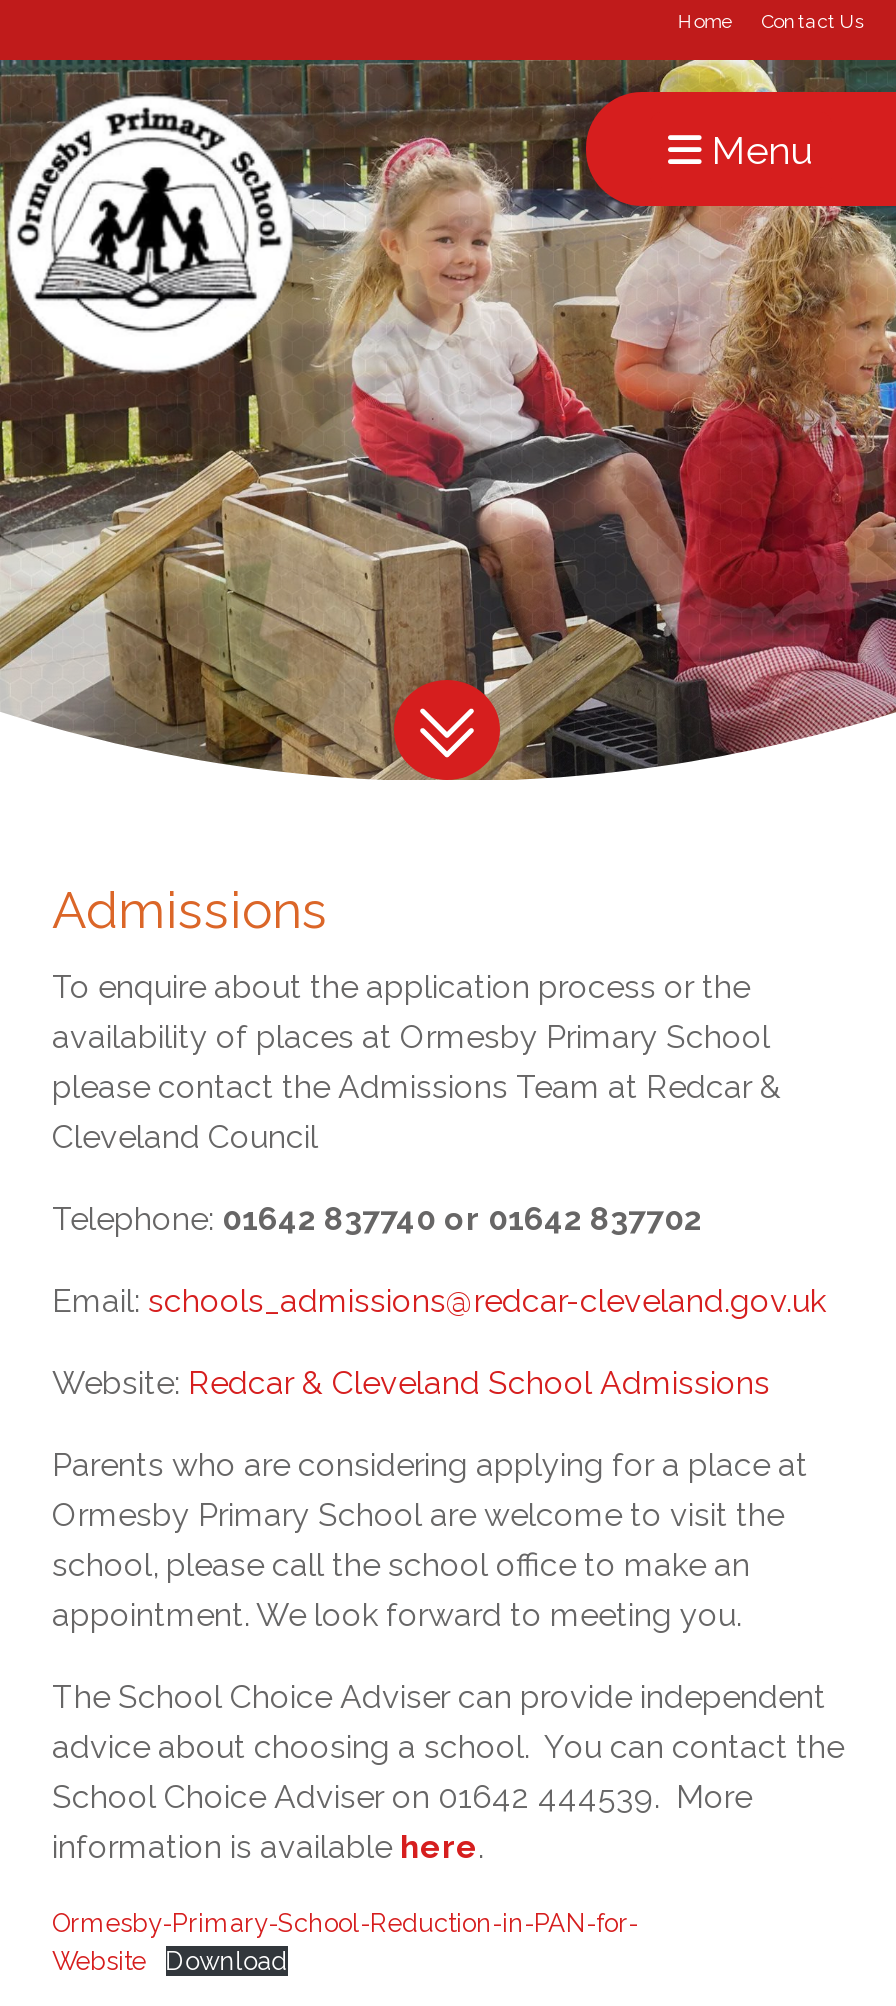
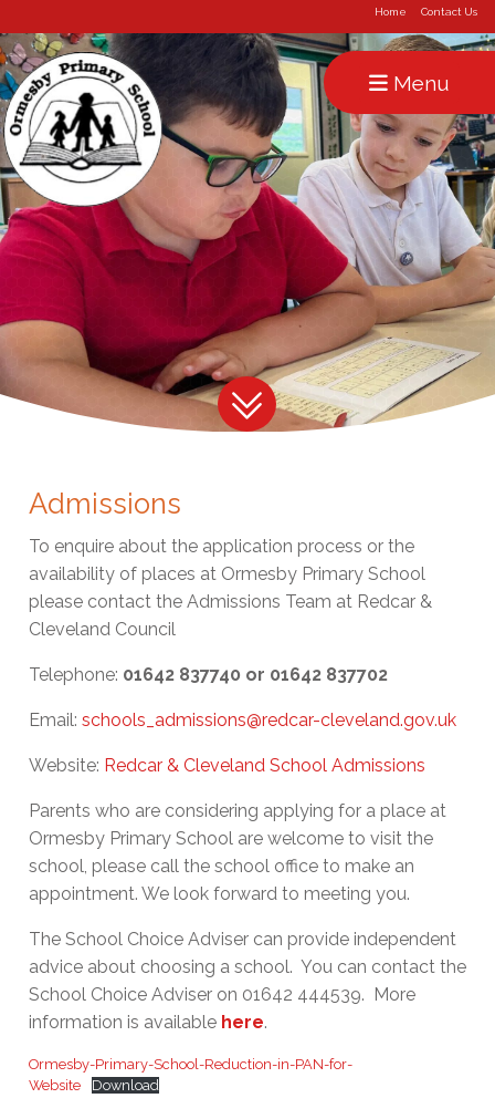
- [image]
+ [image]
